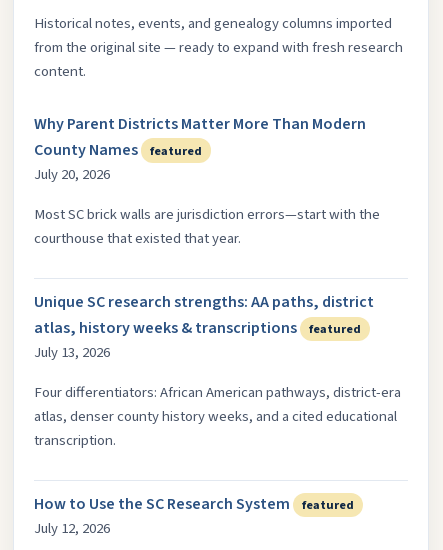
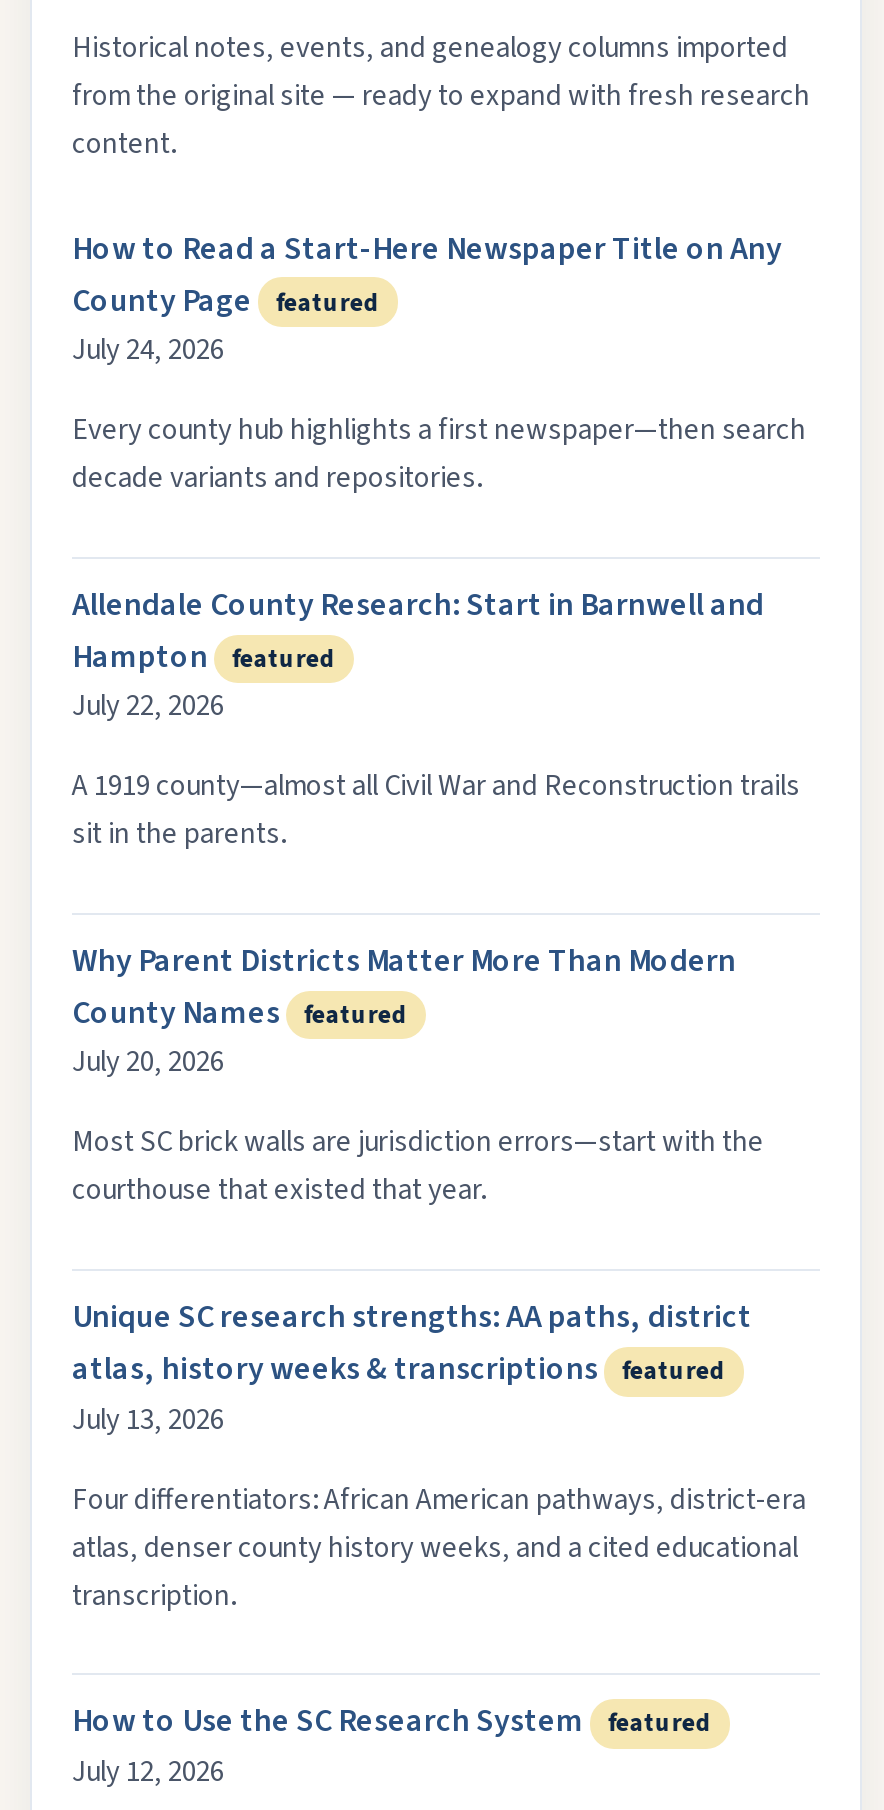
+ How to Read a Start-Here Newspaper Title on Any
+ County Page
+ featured
+ July 24, 2026
+ Every county hub highlights a first newspaper—then search
+ decade variants and repositories.
+ Allendale County Research: Start in Barnwell and
+ Hampton
+ featured
+ July 22, 2026
+ A 1919 county—almost all Civil War and Reconstruction trails
+ sit in the parents.
